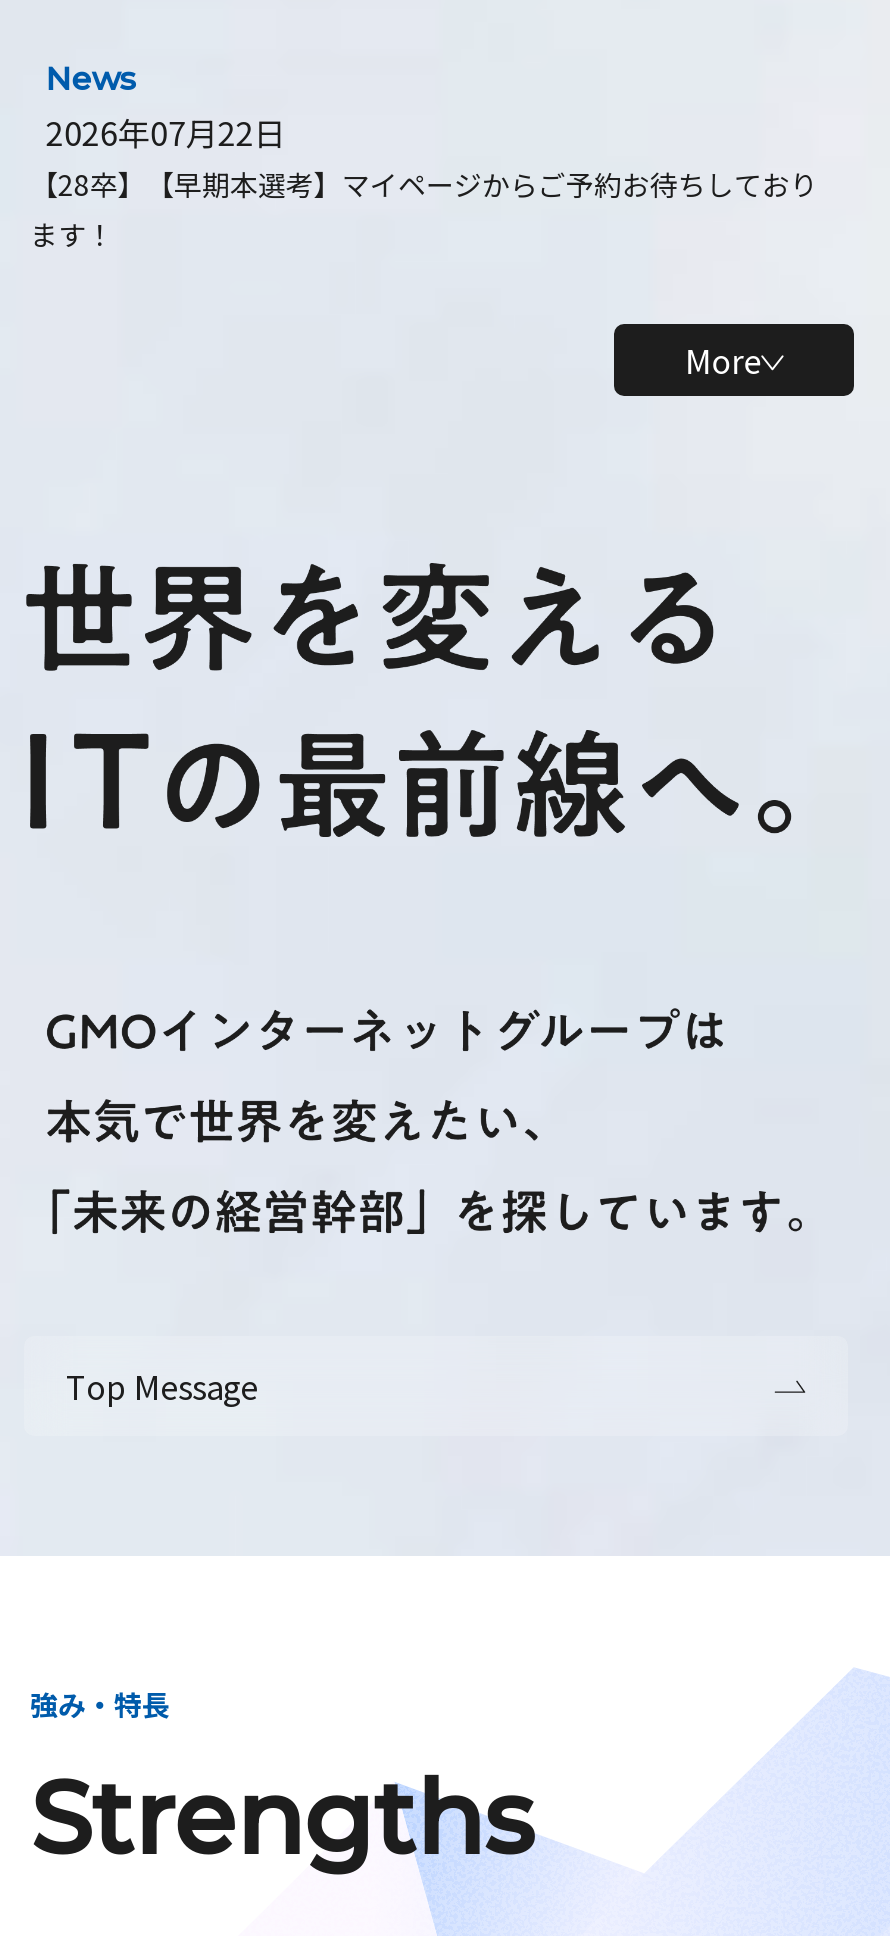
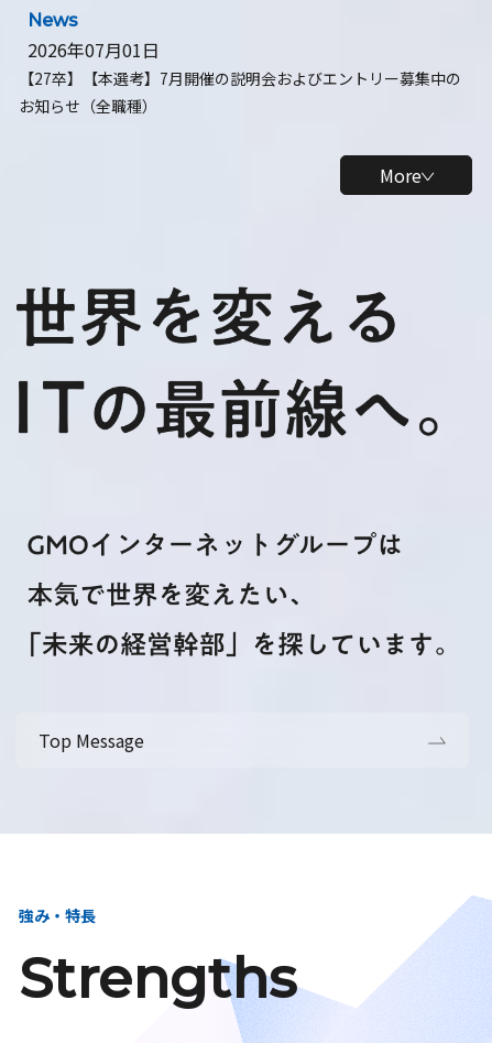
- 2026年07月22日
- 【28卒】【早期本選考】マイページからご予約お待ちしており
- ます！
+ 2026年07月01日
+ 【27卒】【本選考】7月開催の説明会およびエントリー募集中の
+ お知らせ（全職種）
